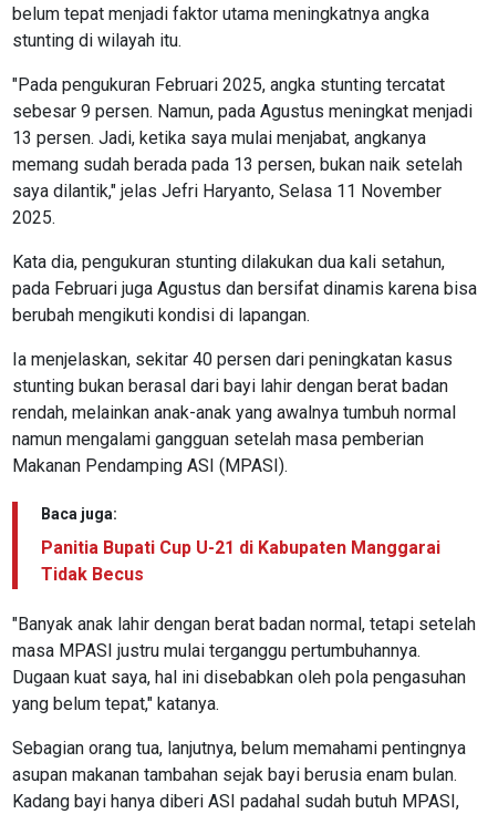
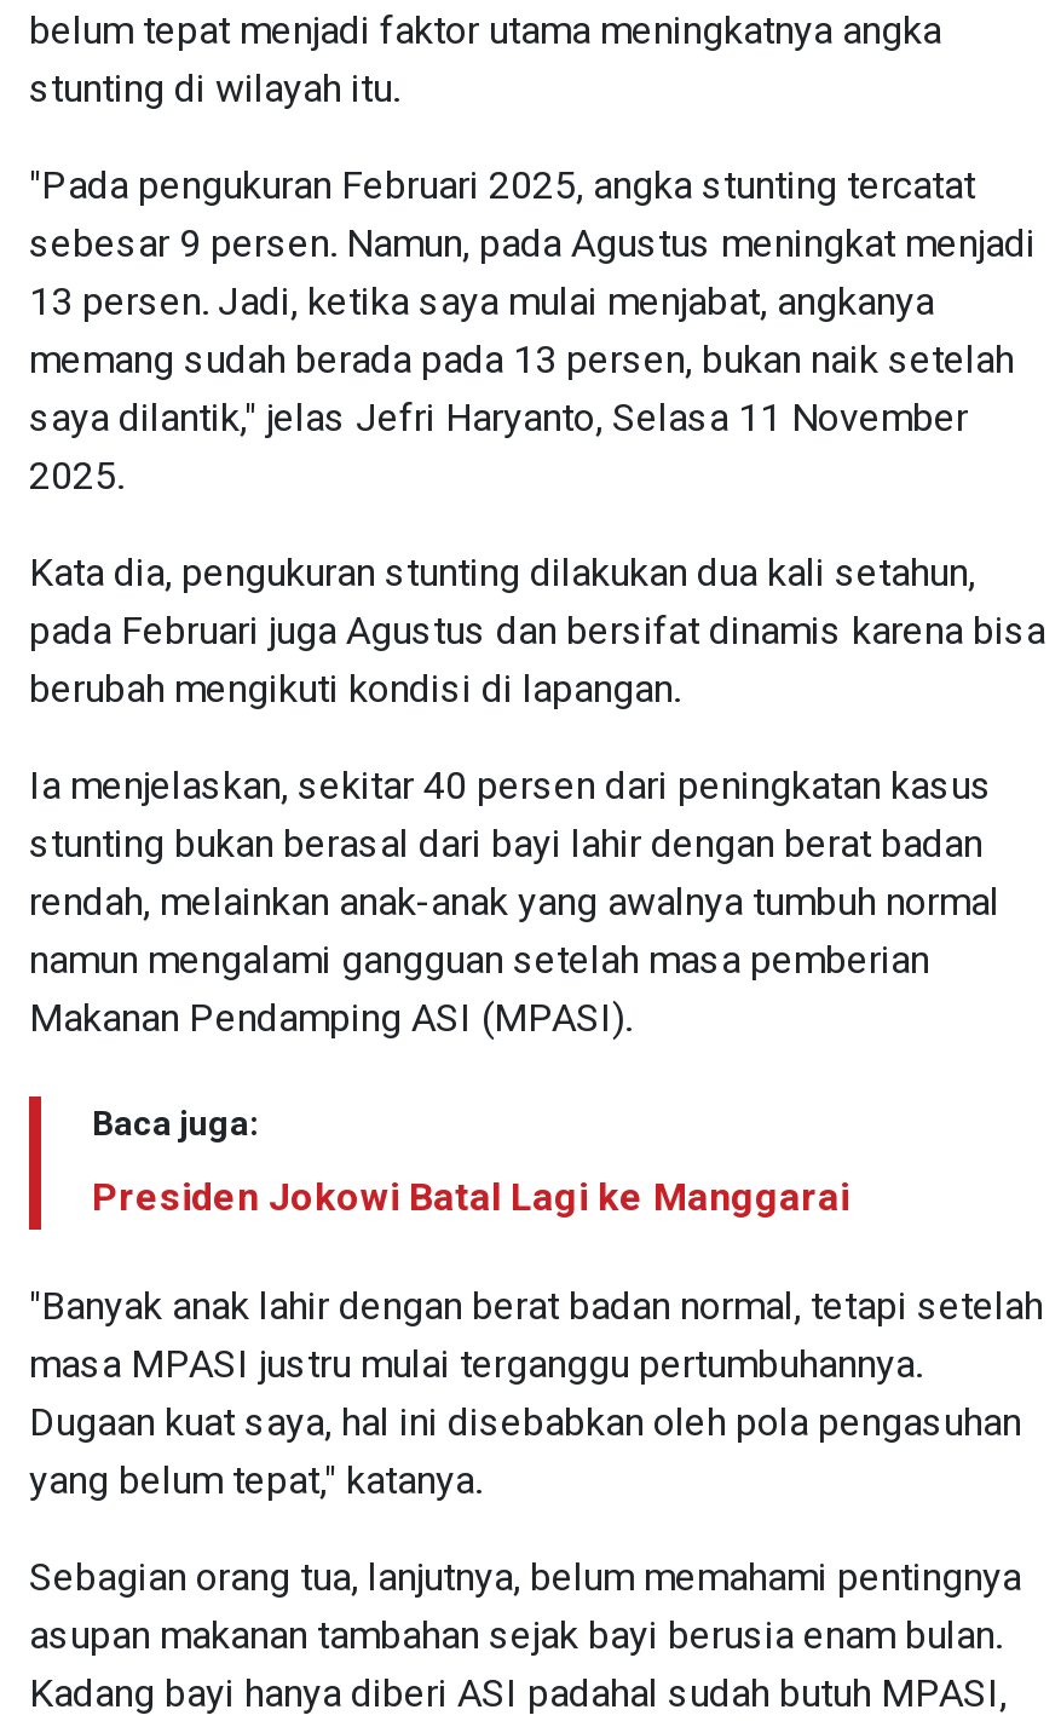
- Panitia Bupati Cup U-21 di Kabupaten Manggarai
- Tidak Becus
+ Presiden Jokowi Batal Lagi ke Manggarai
